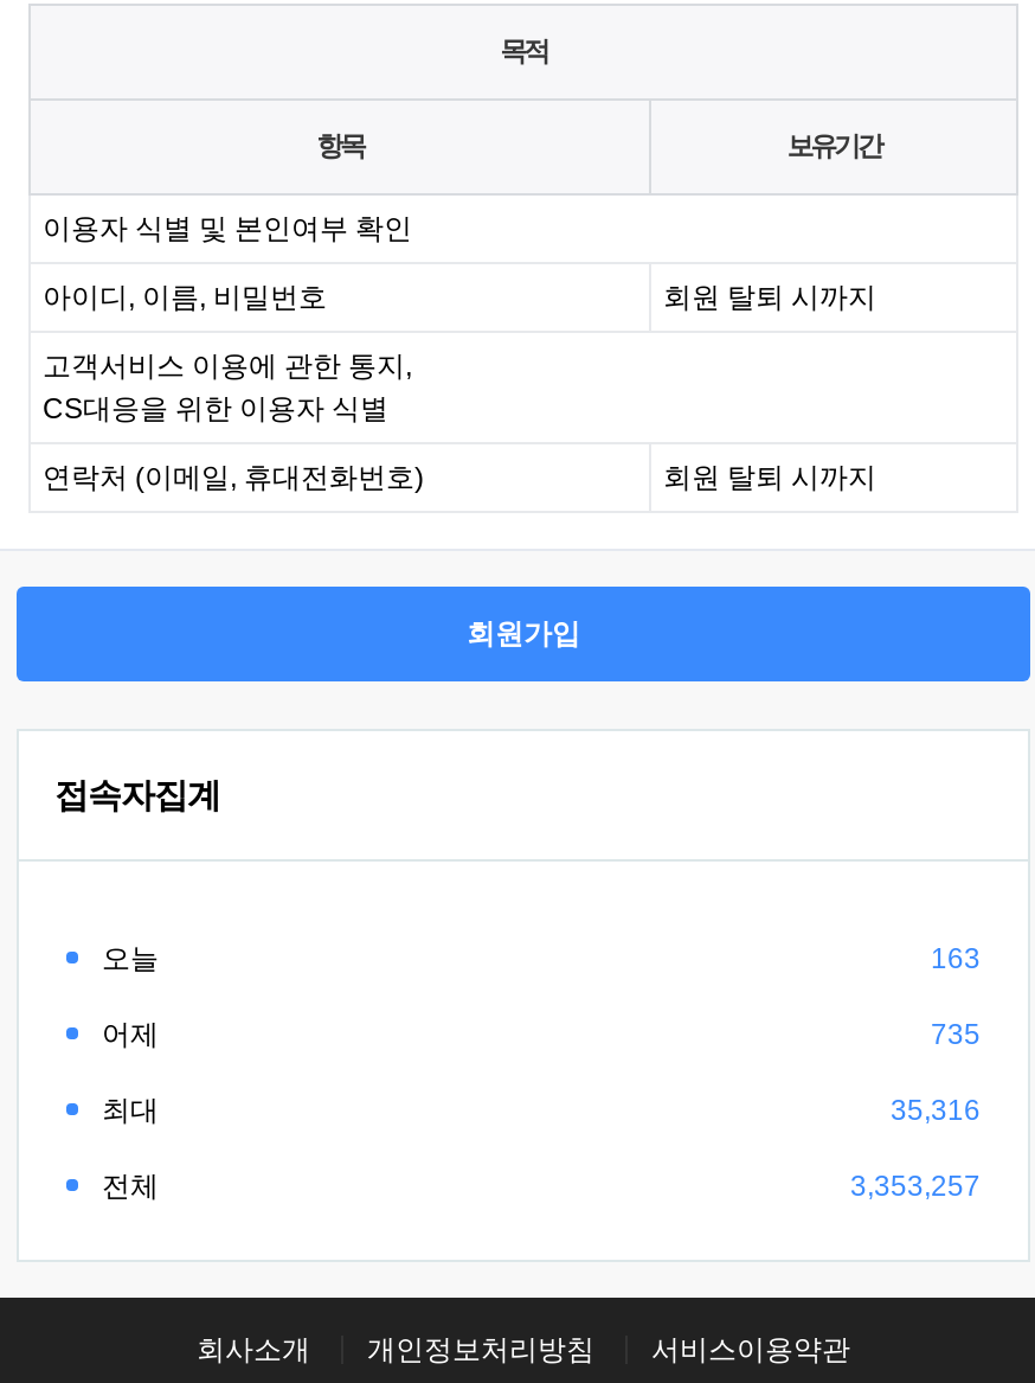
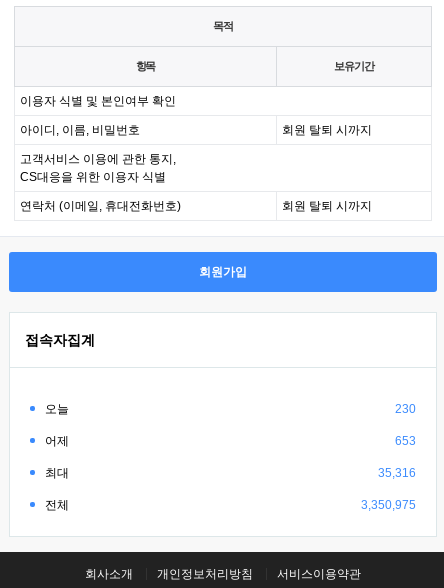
- 163
+ 230

- 735
+ 653

- 3,353,257
+ 3,350,975
